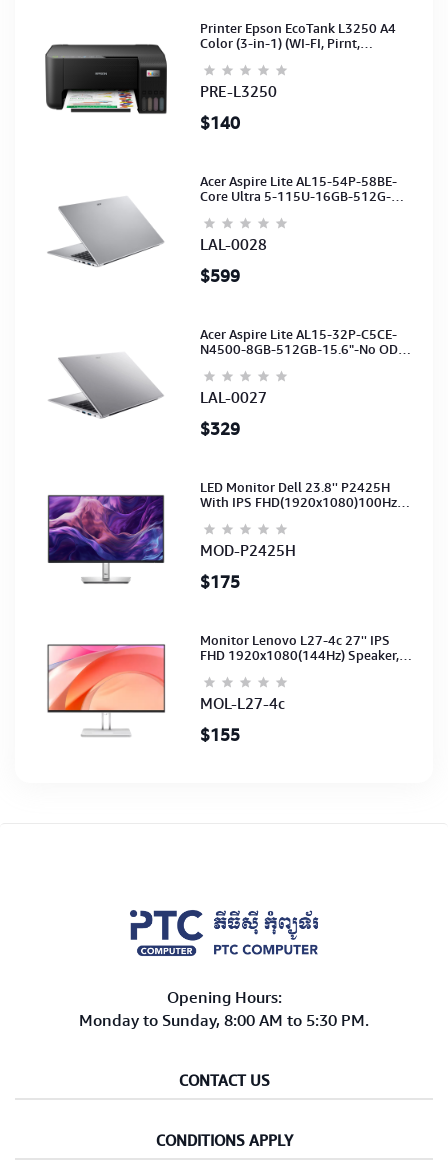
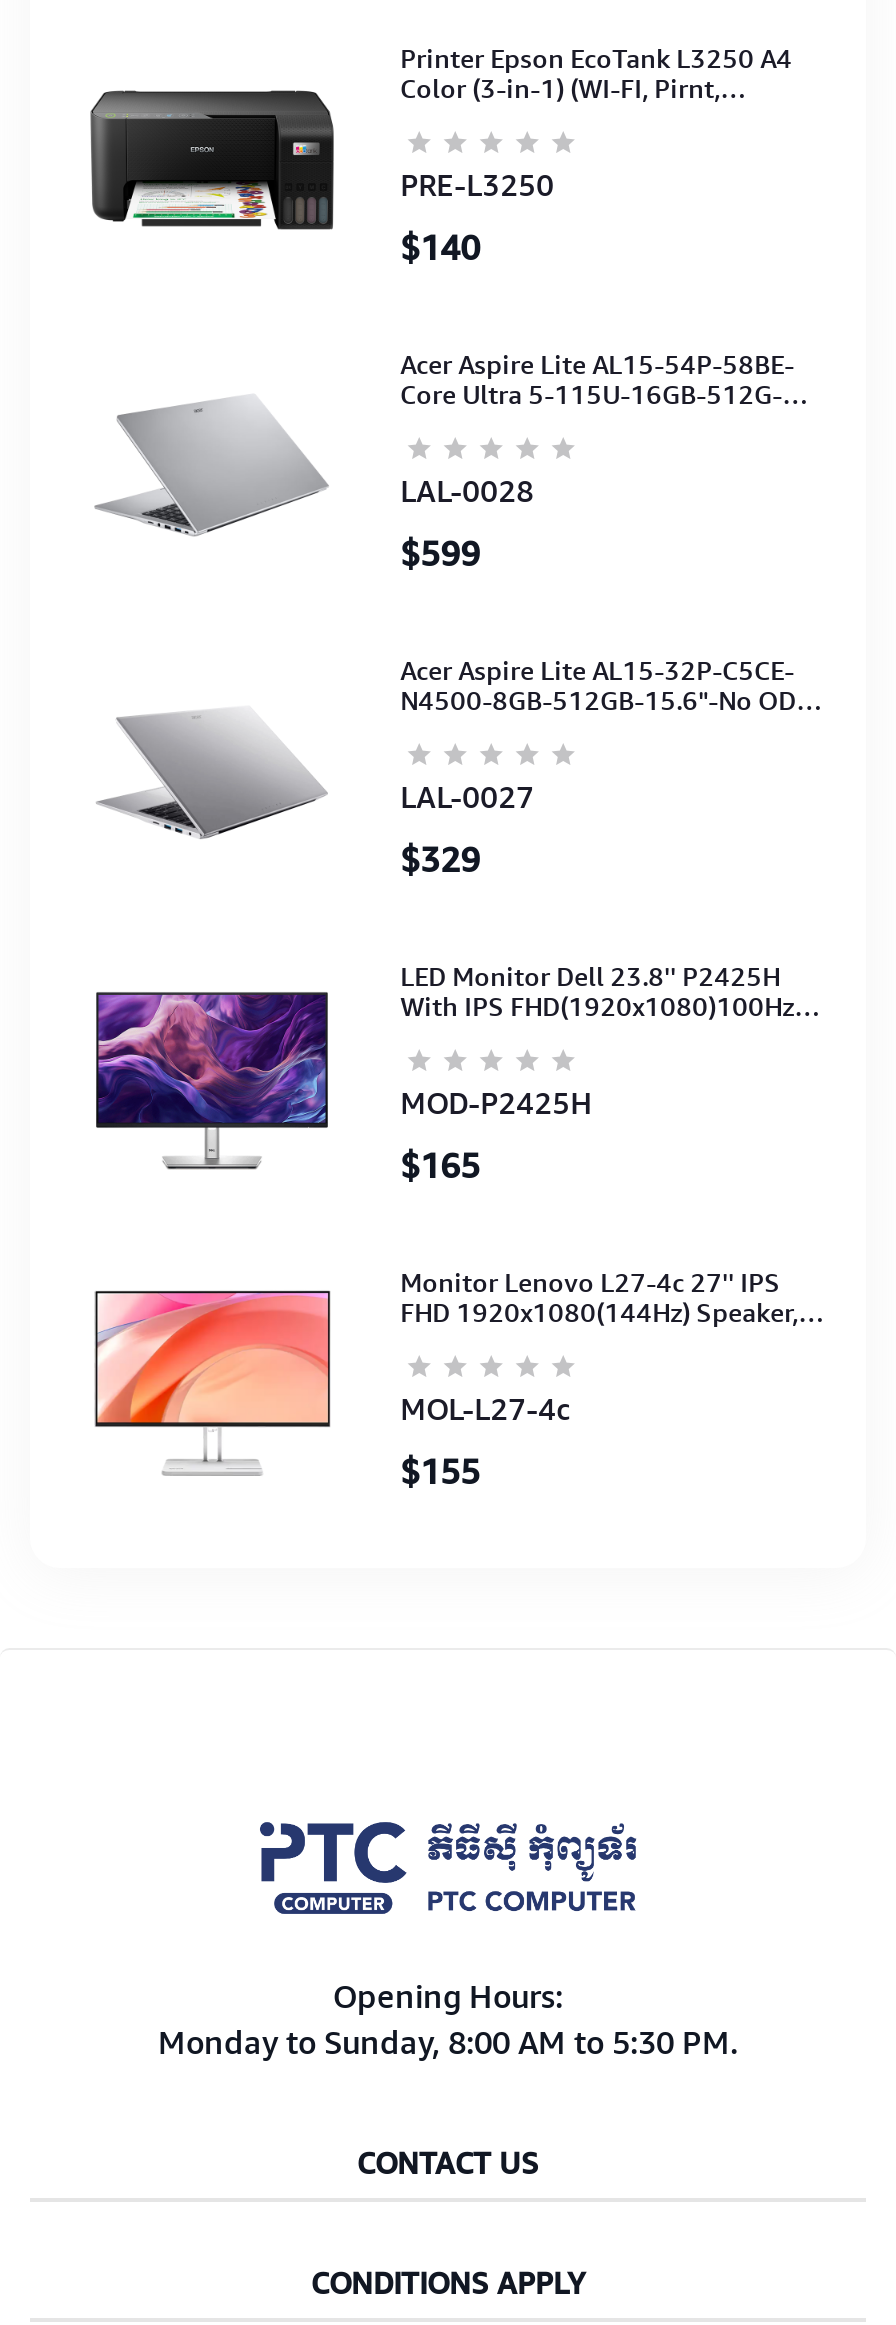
- $175
+ $165
